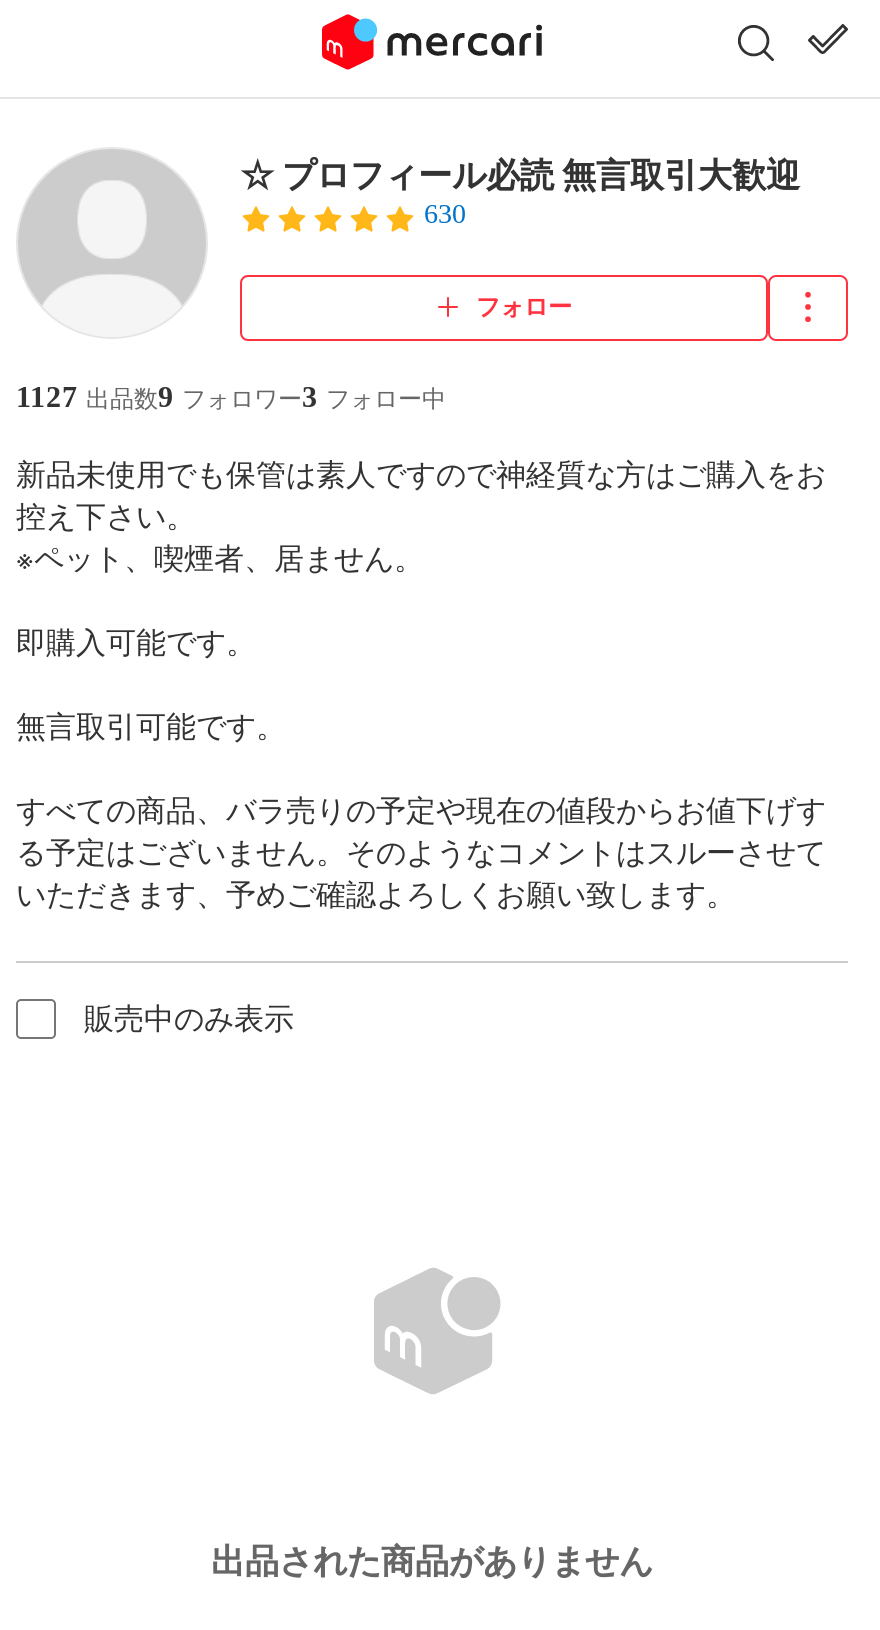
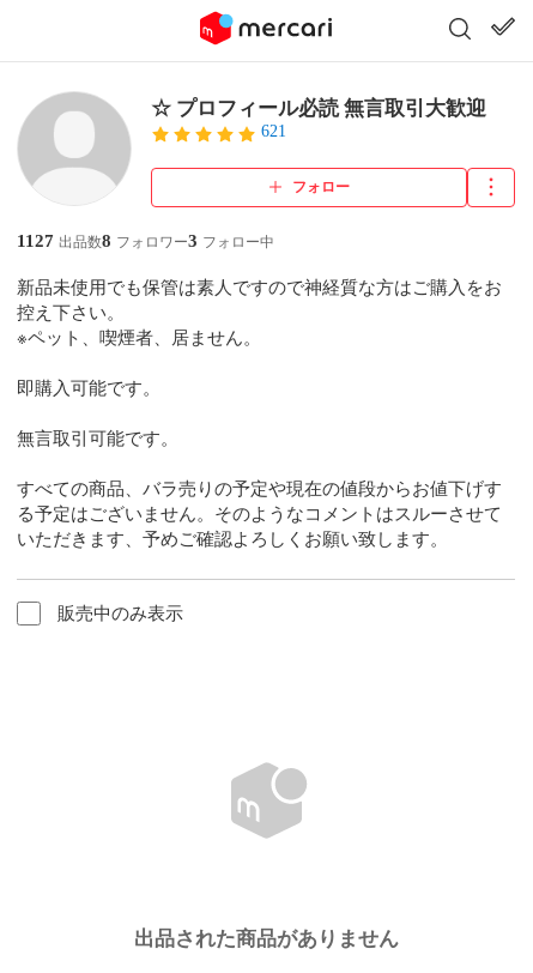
- 630
+ 621

- 1127 出品数9 フォロワー3 フォロー中
+ 1127 出品数8 フォロワー3 フォロー中
